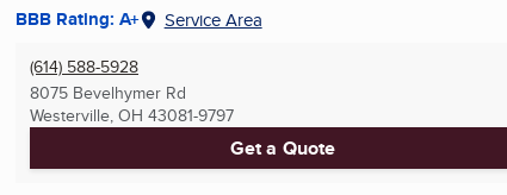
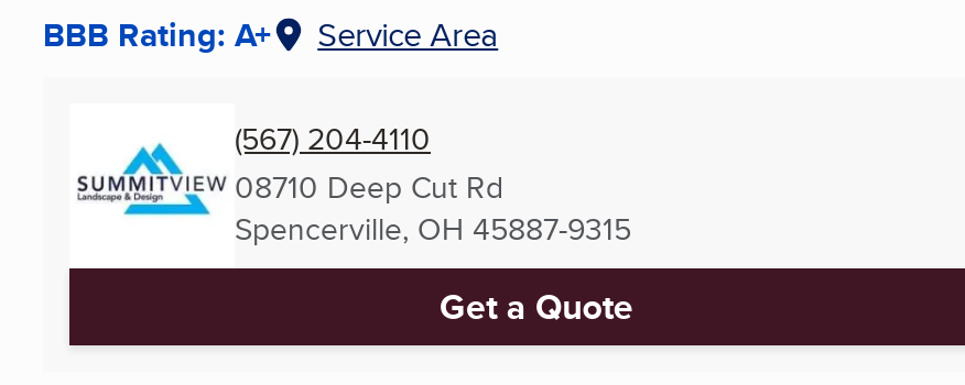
- (614) 588-5928
- 8075 Bevelhymer Rd
- Westerville, OH 43081-9797
+ (567) 204-4110
+ 08710 Deep Cut Rd
+ Spencerville, OH 45887-9315
